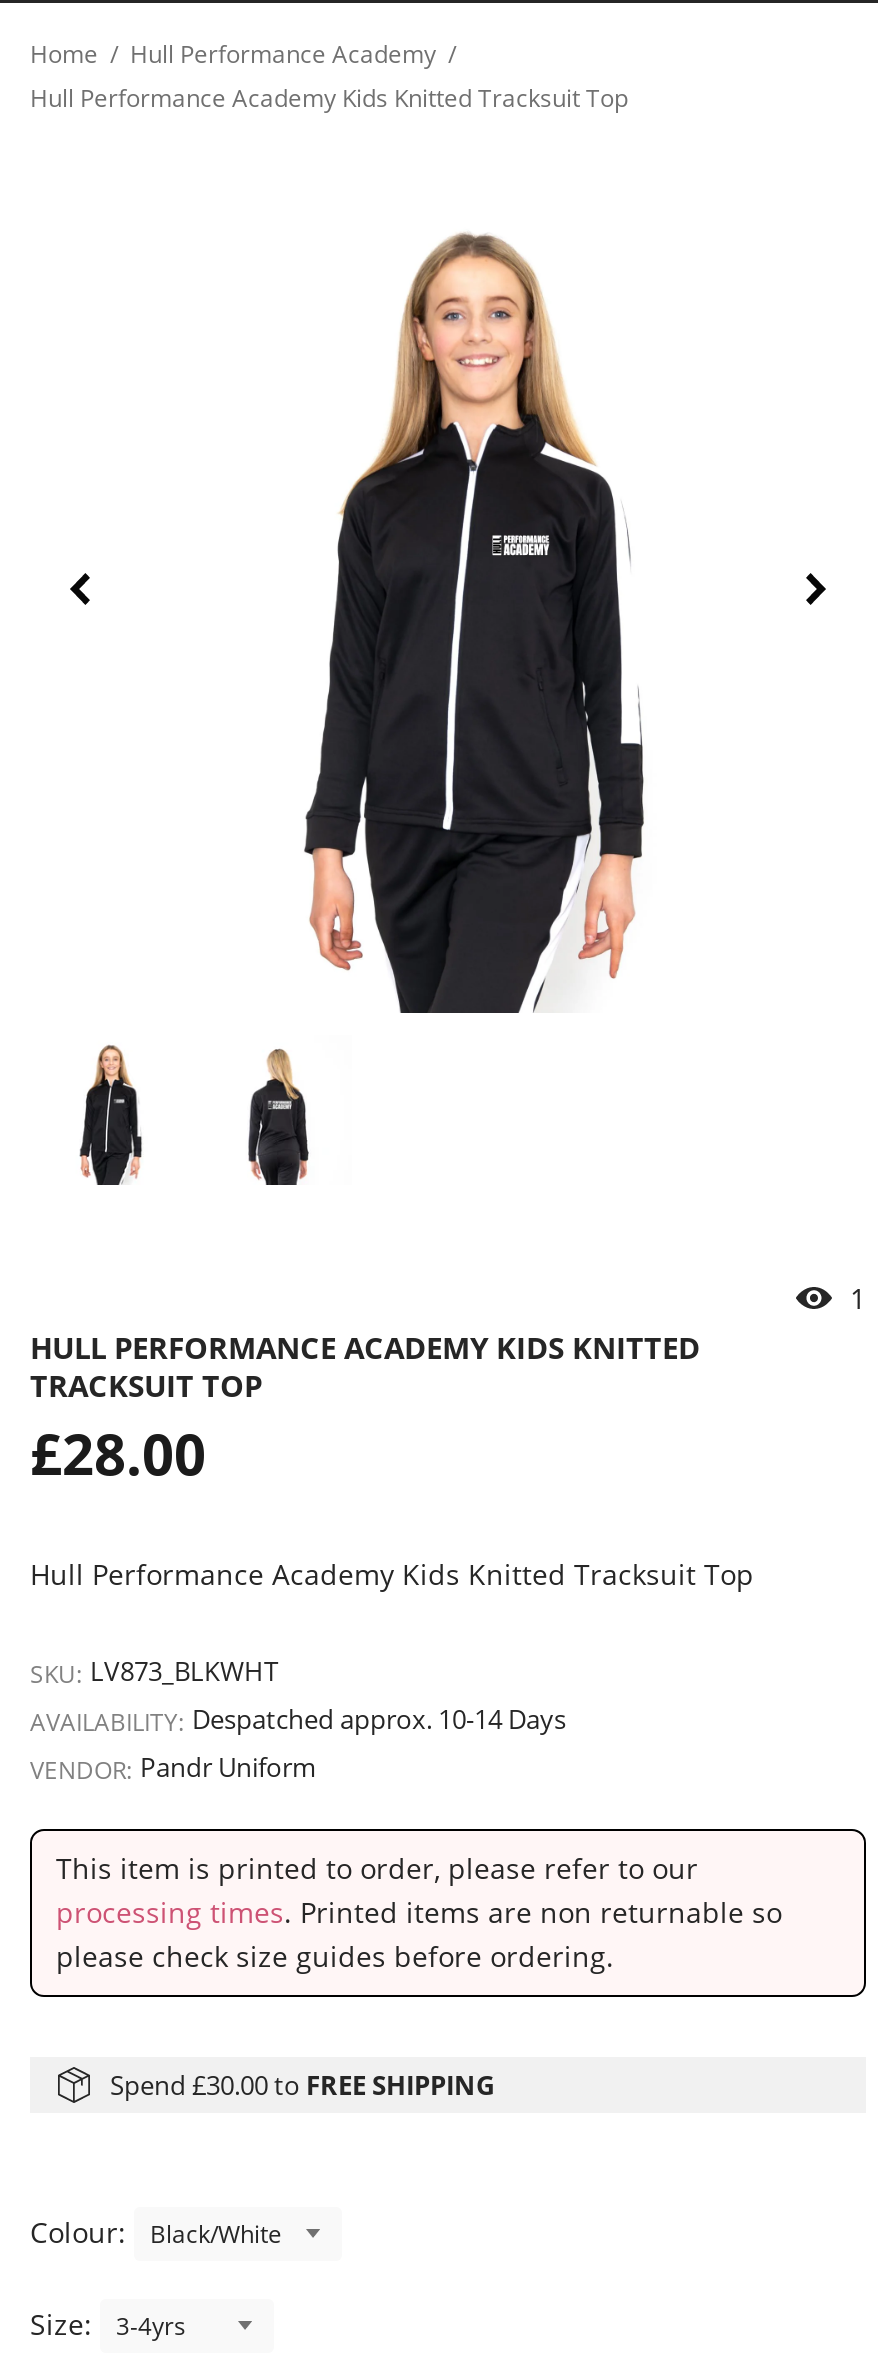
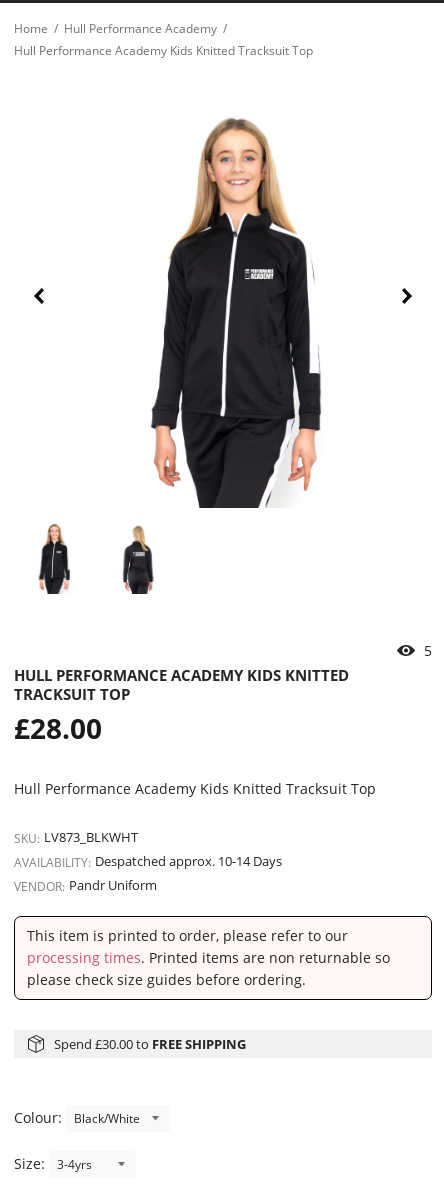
- 1
+ 5
